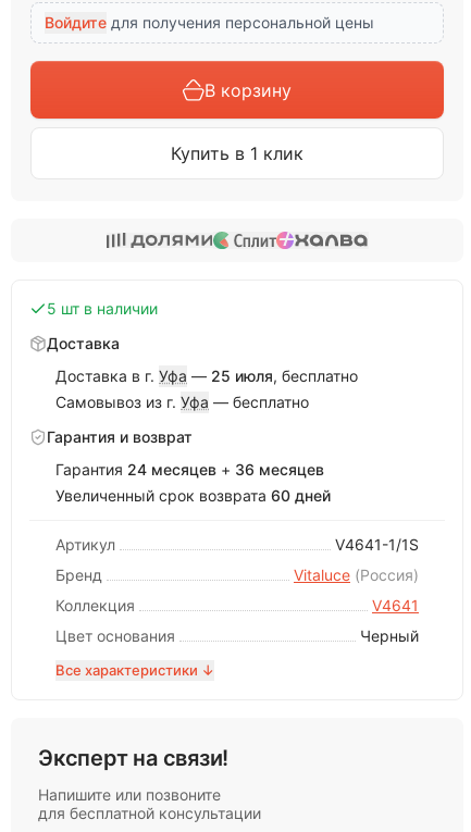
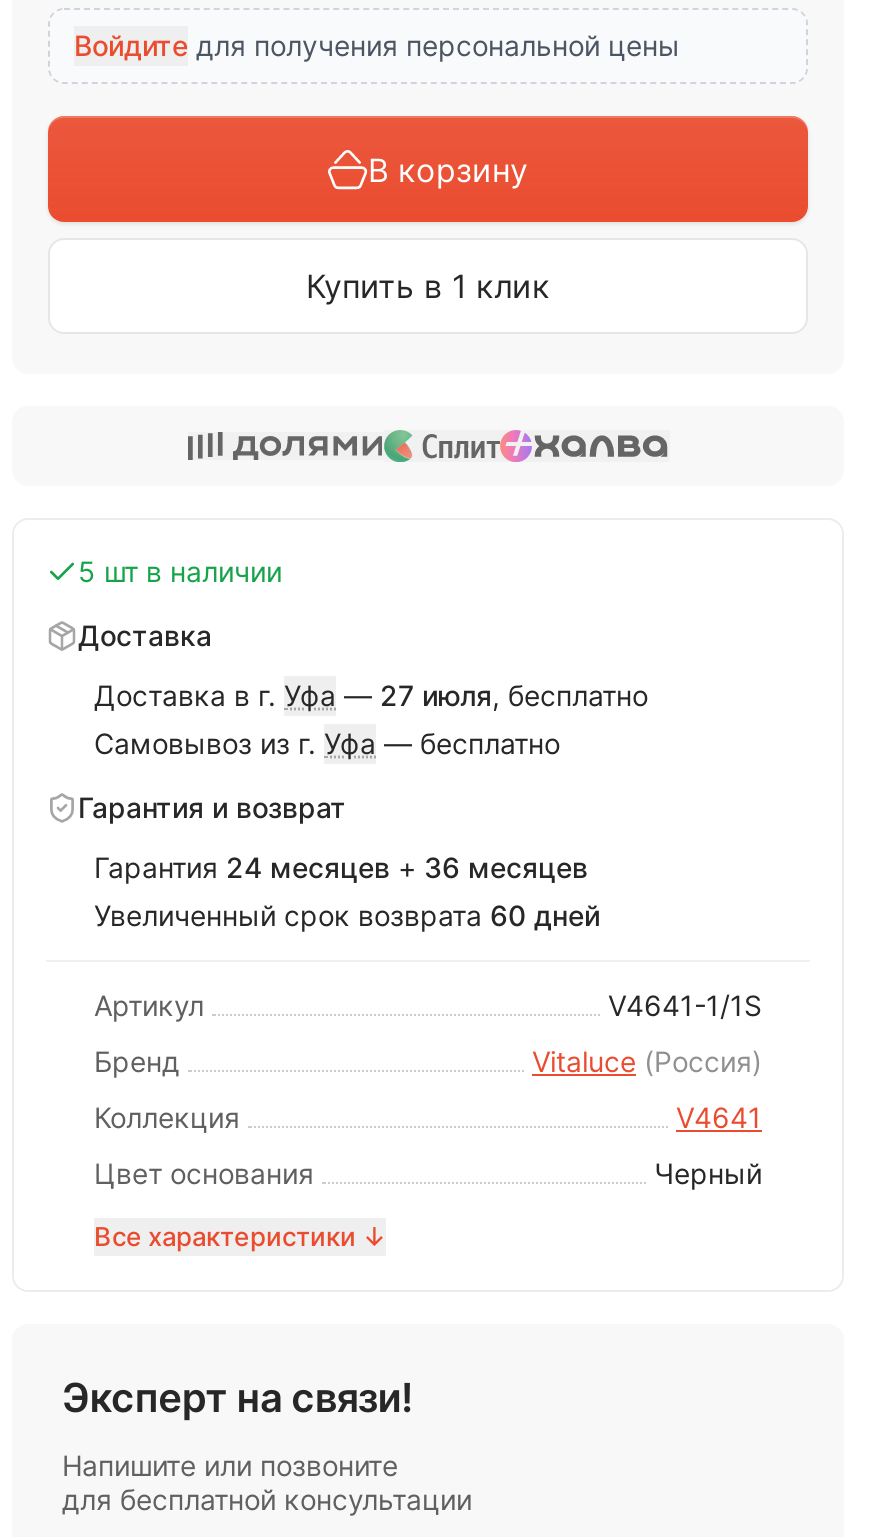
- Доставка в г. Уфа — 25 июля, бесплатно
+ Доставка в г. Уфа — 27 июля, бесплатно
